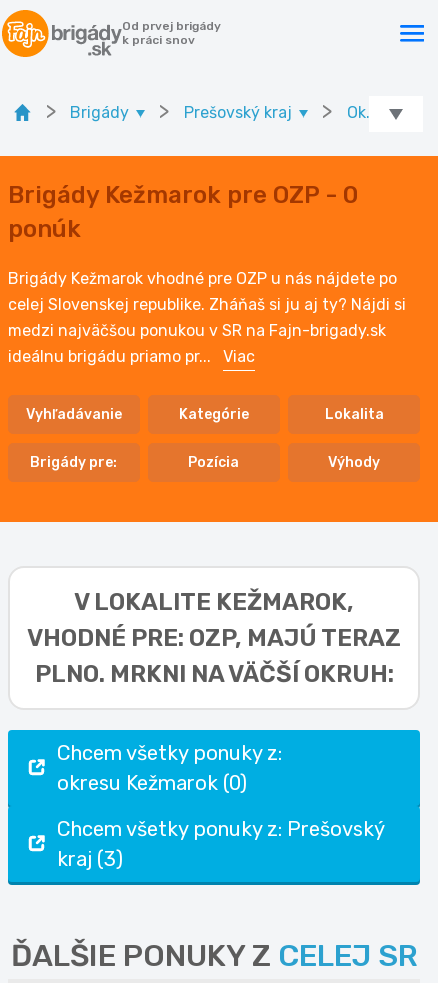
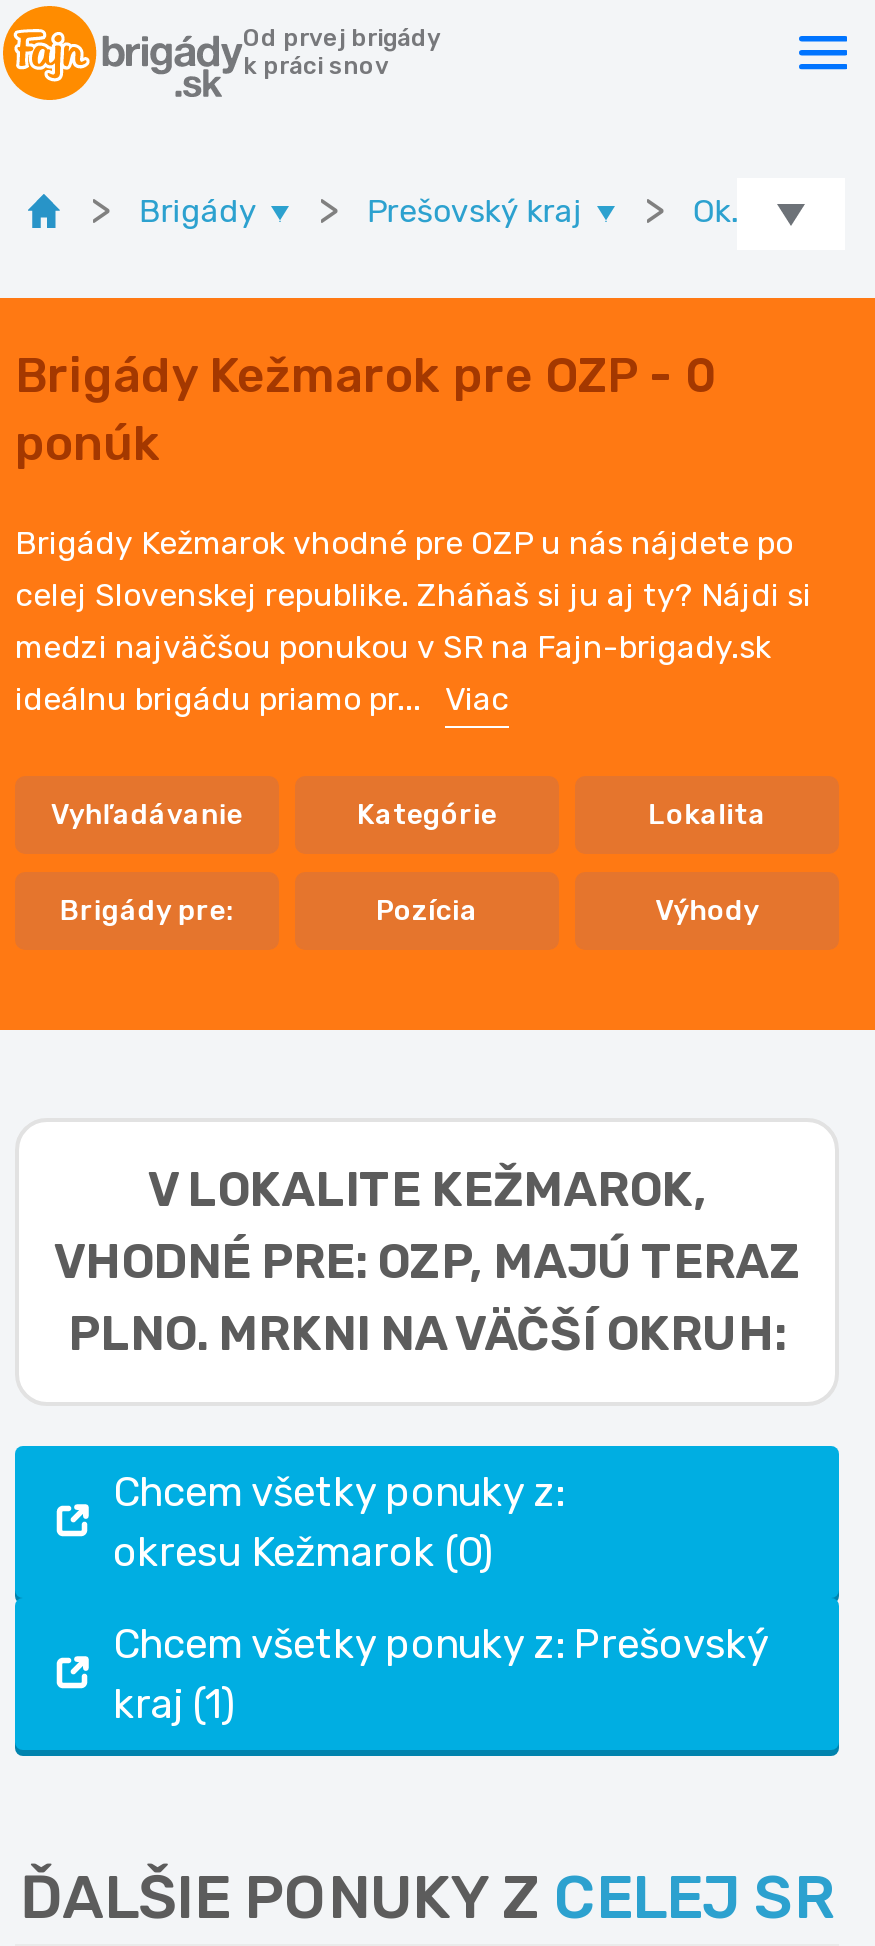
- kraj (3)
+ kraj (1)
